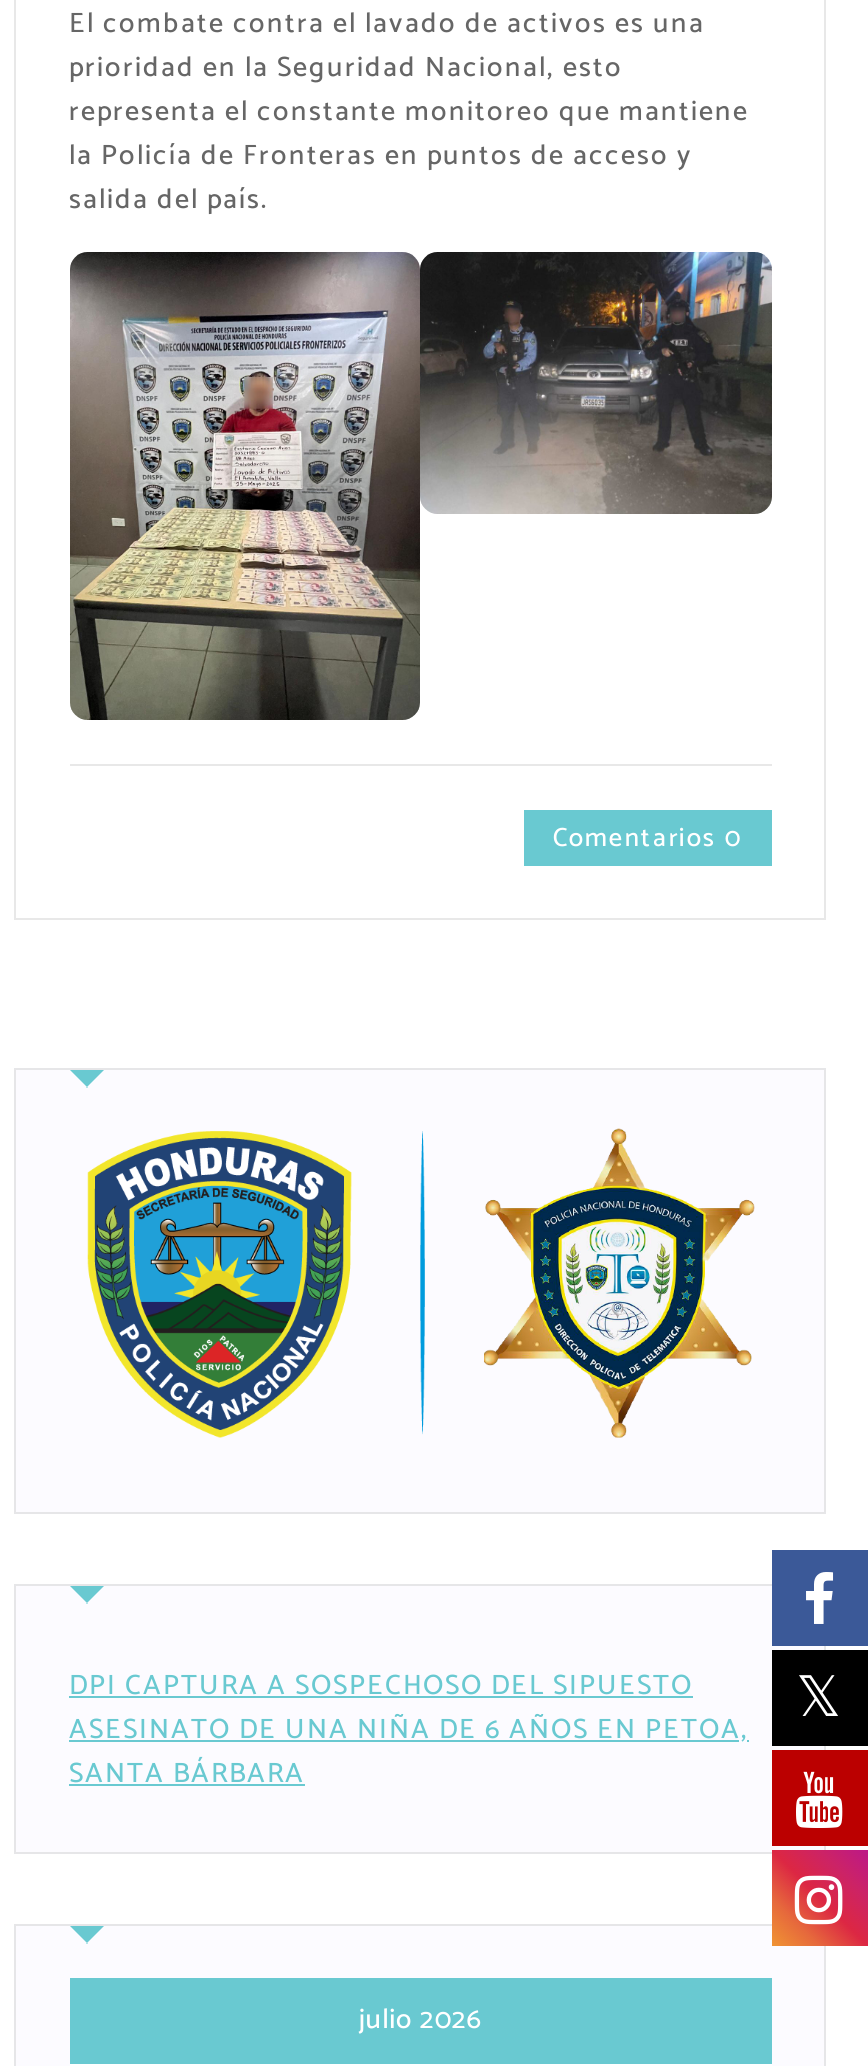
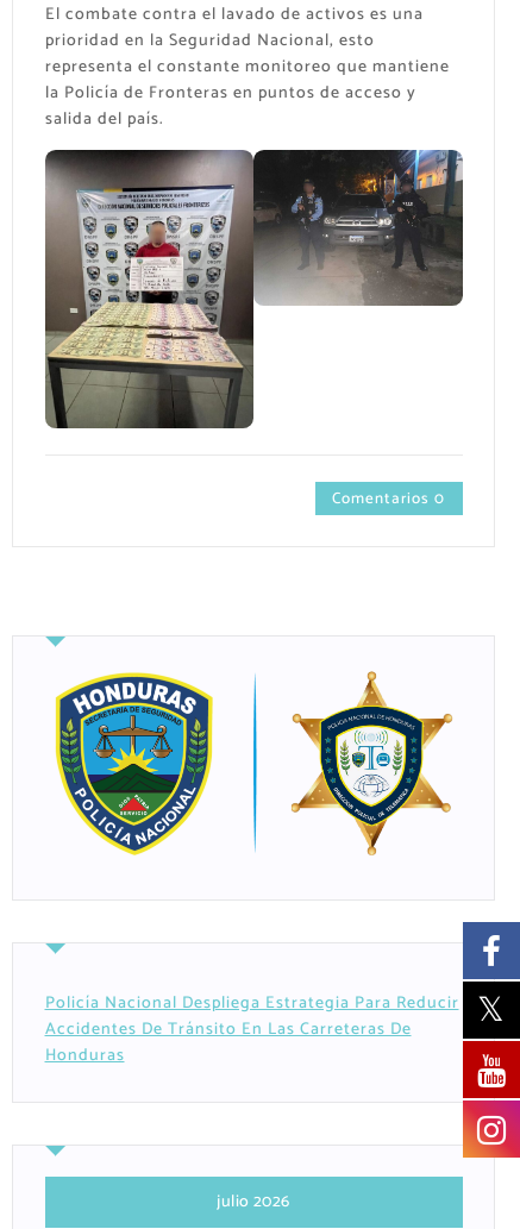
- DPI CAPTURA A SOSPECHOSO DEL SIPUESTO
- ASESINATO DE UNA NIÑA DE 6 AÑOS EN PETOA,
- SANTA BÁRBARA
+ Policía Nacional Despliega Estrategia Para Reducir
+ Accidentes De Tránsito En Las Carreteras De
+ Honduras
